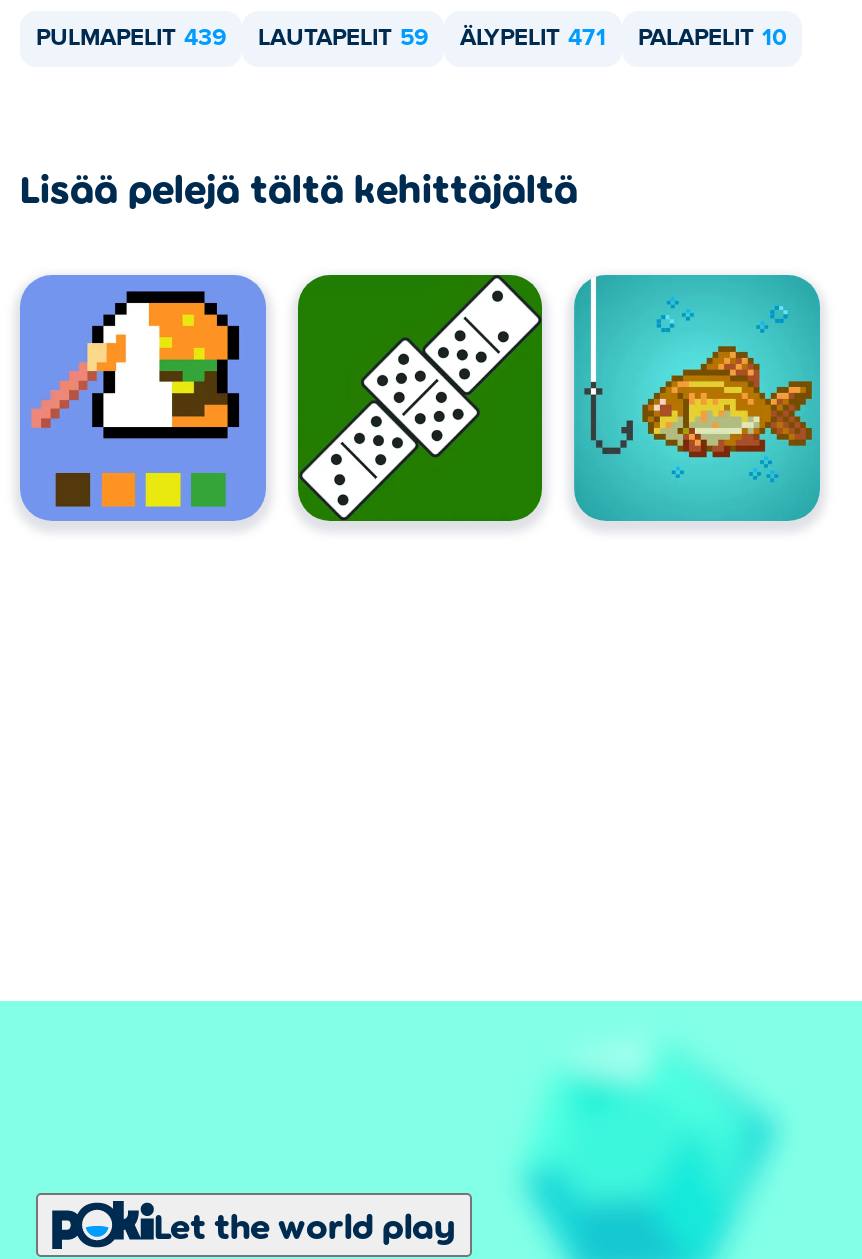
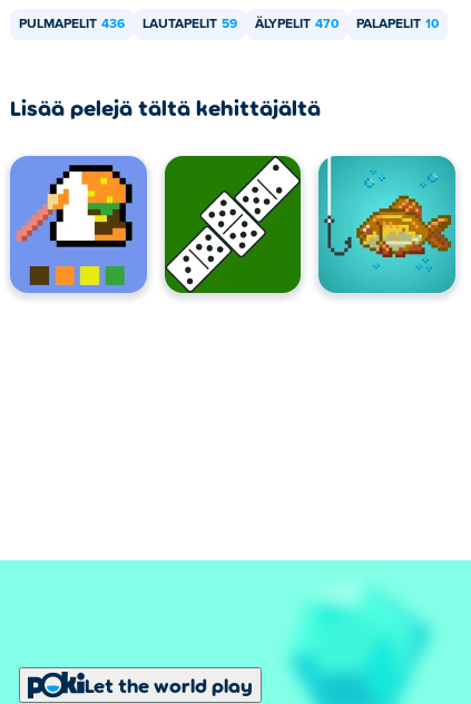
- PULMAPELIT 439
+ PULMAPELIT 436

- ÄLYPELIT 471
+ ÄLYPELIT 470
